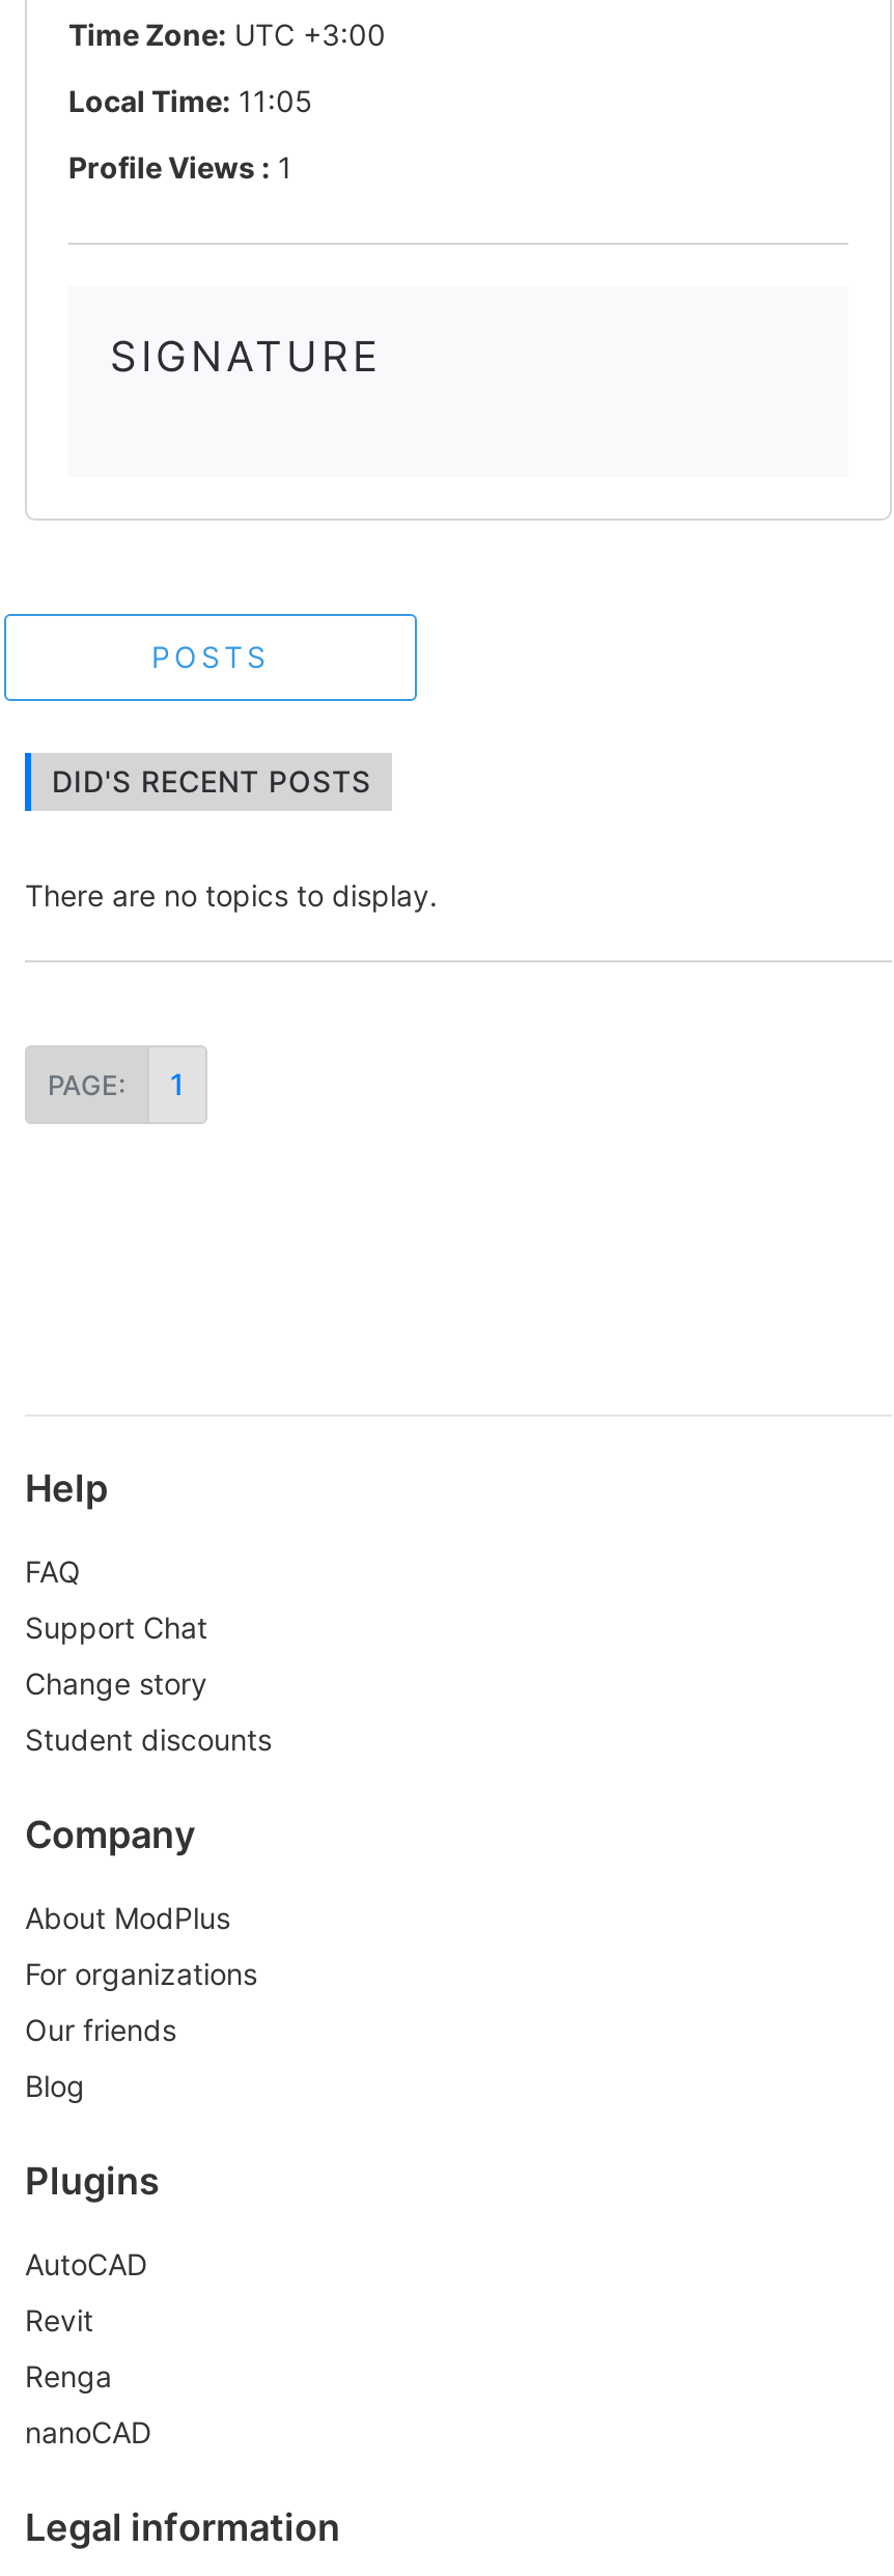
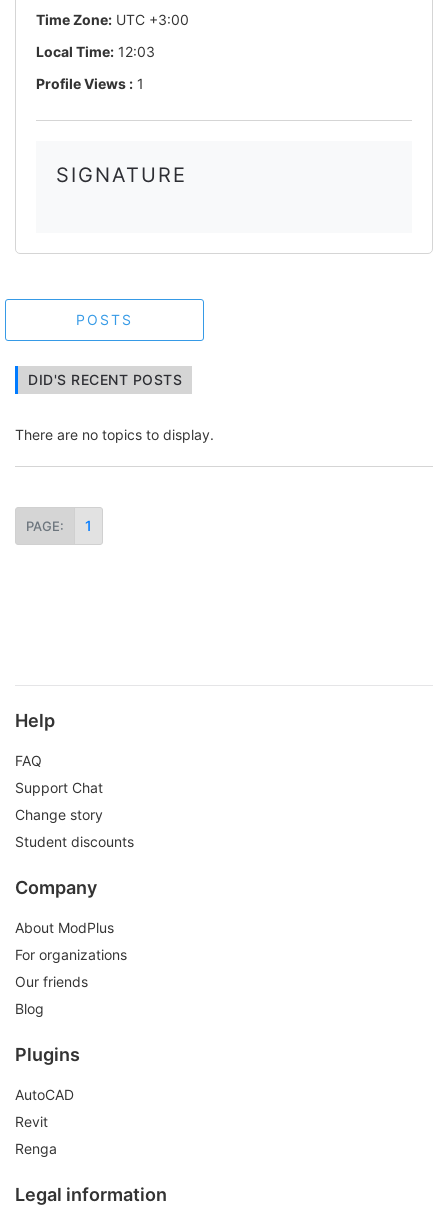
- Local Time: 11:05
+ Local Time: 12:03

- nanoCAD
